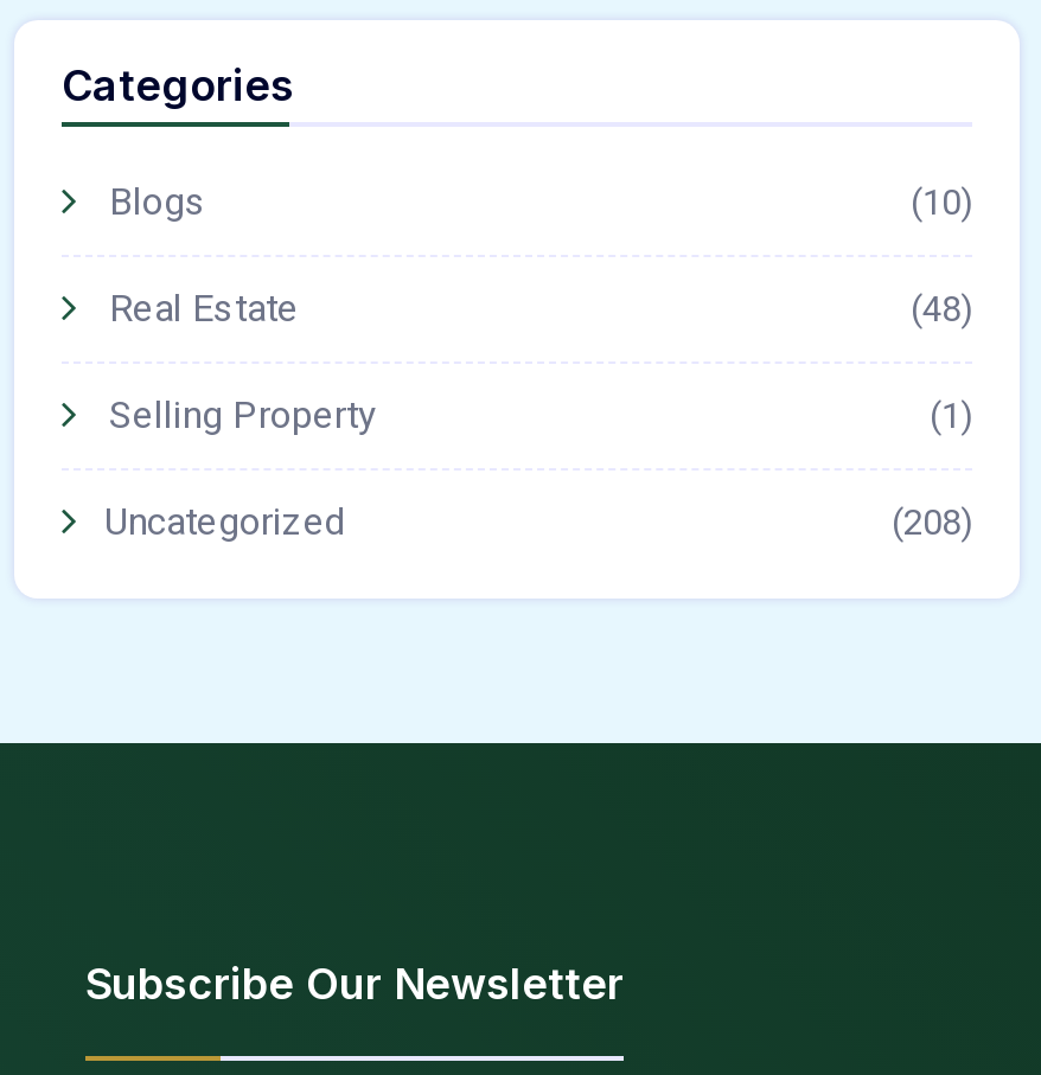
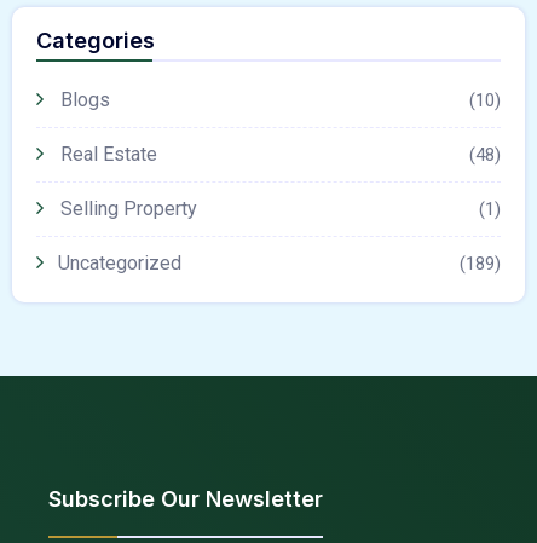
- (208)
+ (189)
